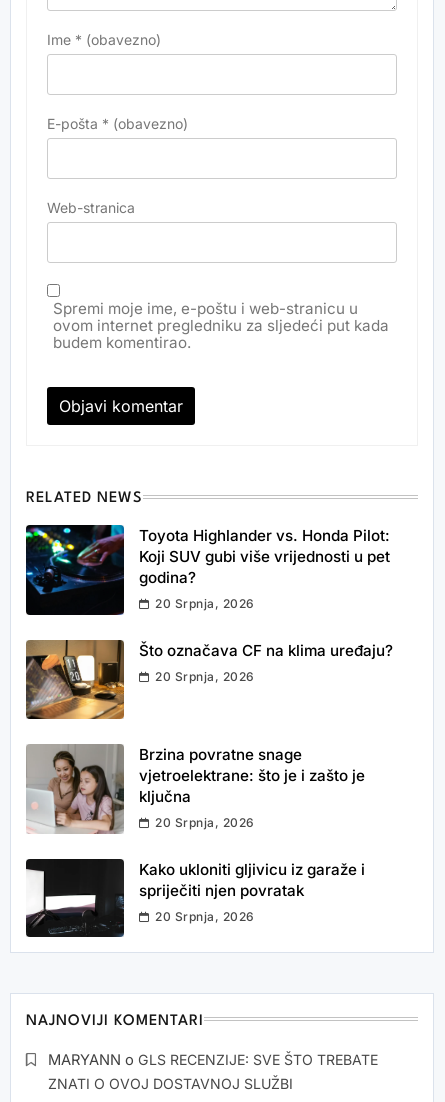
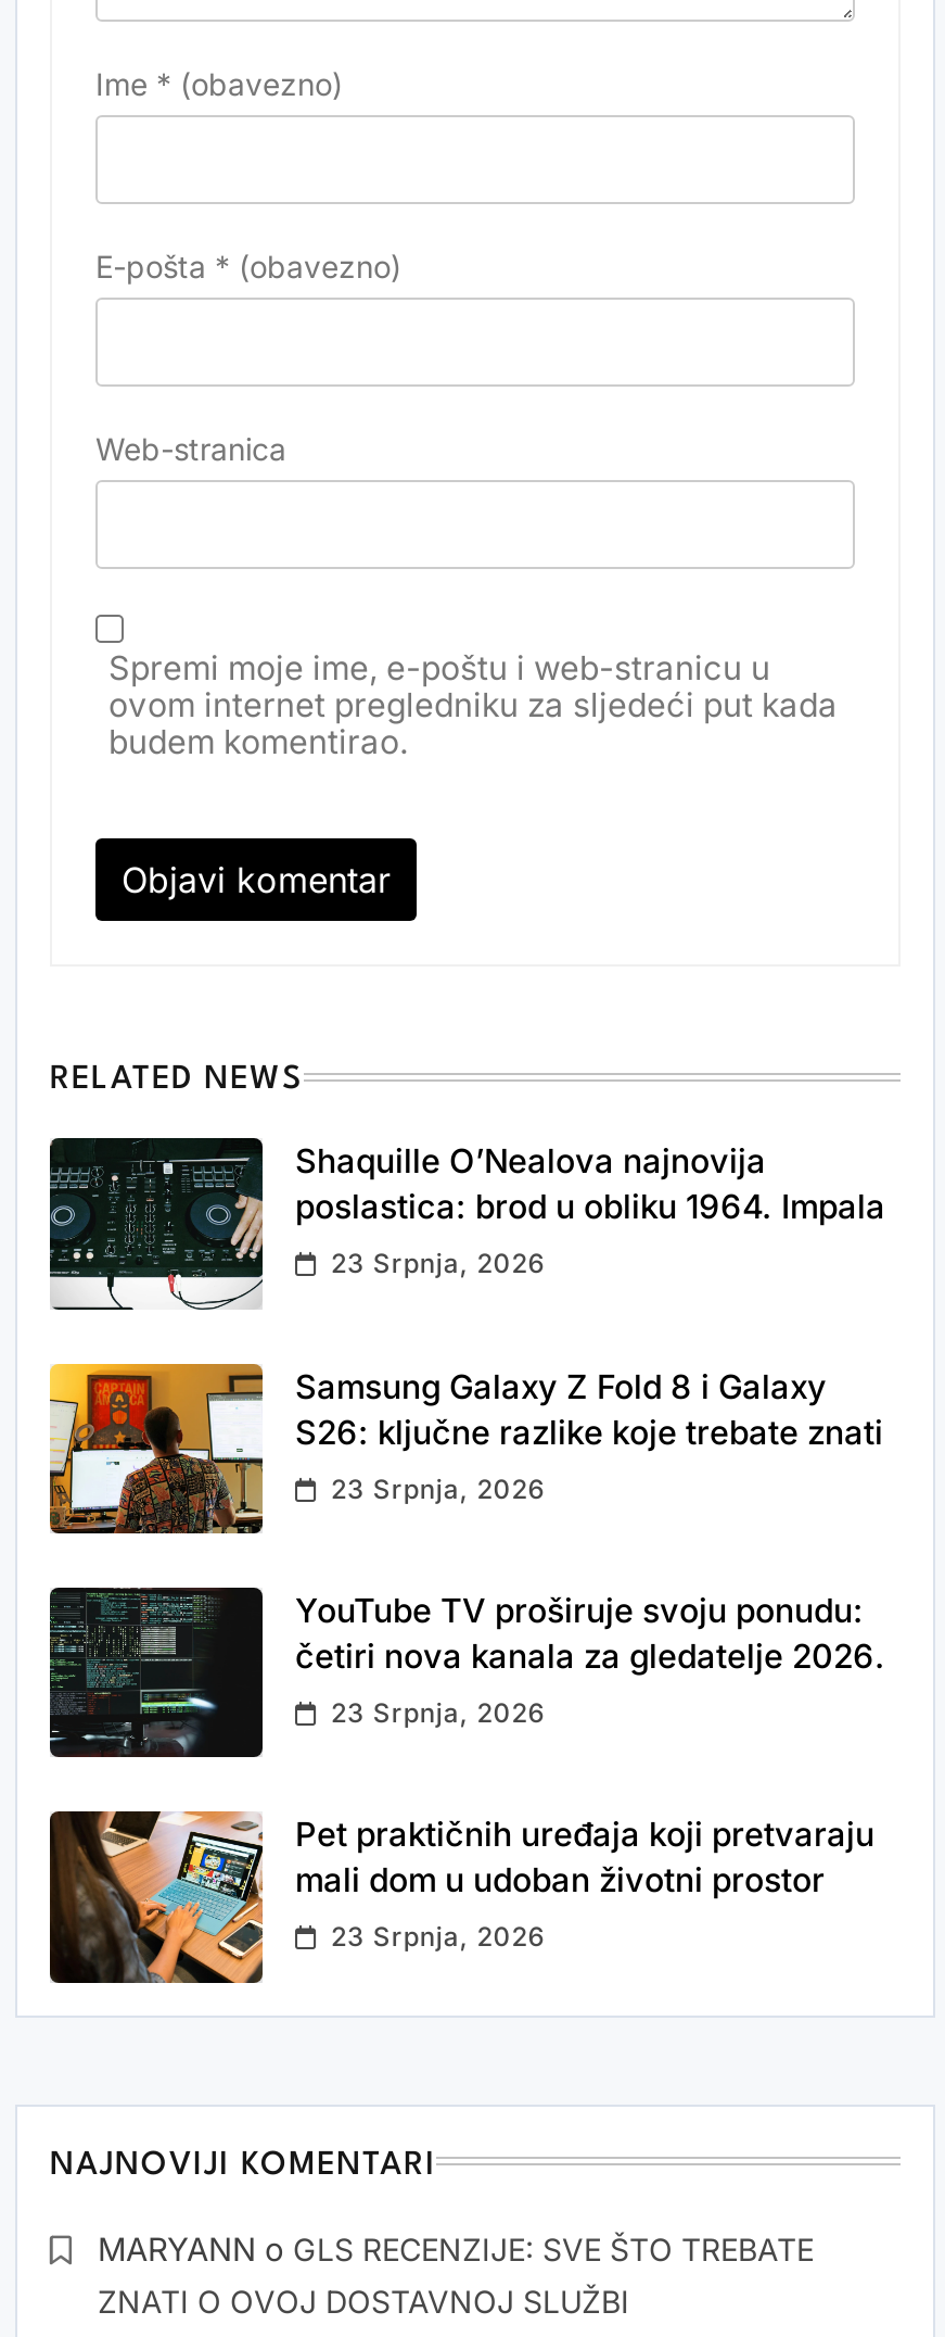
- [image]
- Toyota Highlander vs. Honda Pilot:
- Koji SUV gubi više vrijednosti u pet
- godina?
+ [image]
+ Shaquille O’Nealova najnovija
+ poslastica: brod u obliku 1964. Impala

- 20 Srpnja, 2026
+ 23 Srpnja, 2026

- [image]
- Što označava CF na klima uređaju?
+ [image]
+ Samsung Galaxy Z Fold 8 i Galaxy
+ S26: ključne razlike koje trebate znati

- 20 Srpnja, 2026
+ 23 Srpnja, 2026

- [image]
- Brzina povratne snage
- vjetroelektrane: što je i zašto je
- ključna
+ [image]
+ YouTube TV proširuje svoju ponudu:
+ četiri nova kanala za gledatelje 2026.

- 20 Srpnja, 2026
+ 23 Srpnja, 2026

- [image]
- Kako ukloniti gljivicu iz garaže i
- spriječiti njen povratak
+ [image]
+ Pet praktičnih uređaja koji pretvaraju
+ mali dom u udoban životni prostor

- 20 Srpnja, 2026
+ 23 Srpnja, 2026
